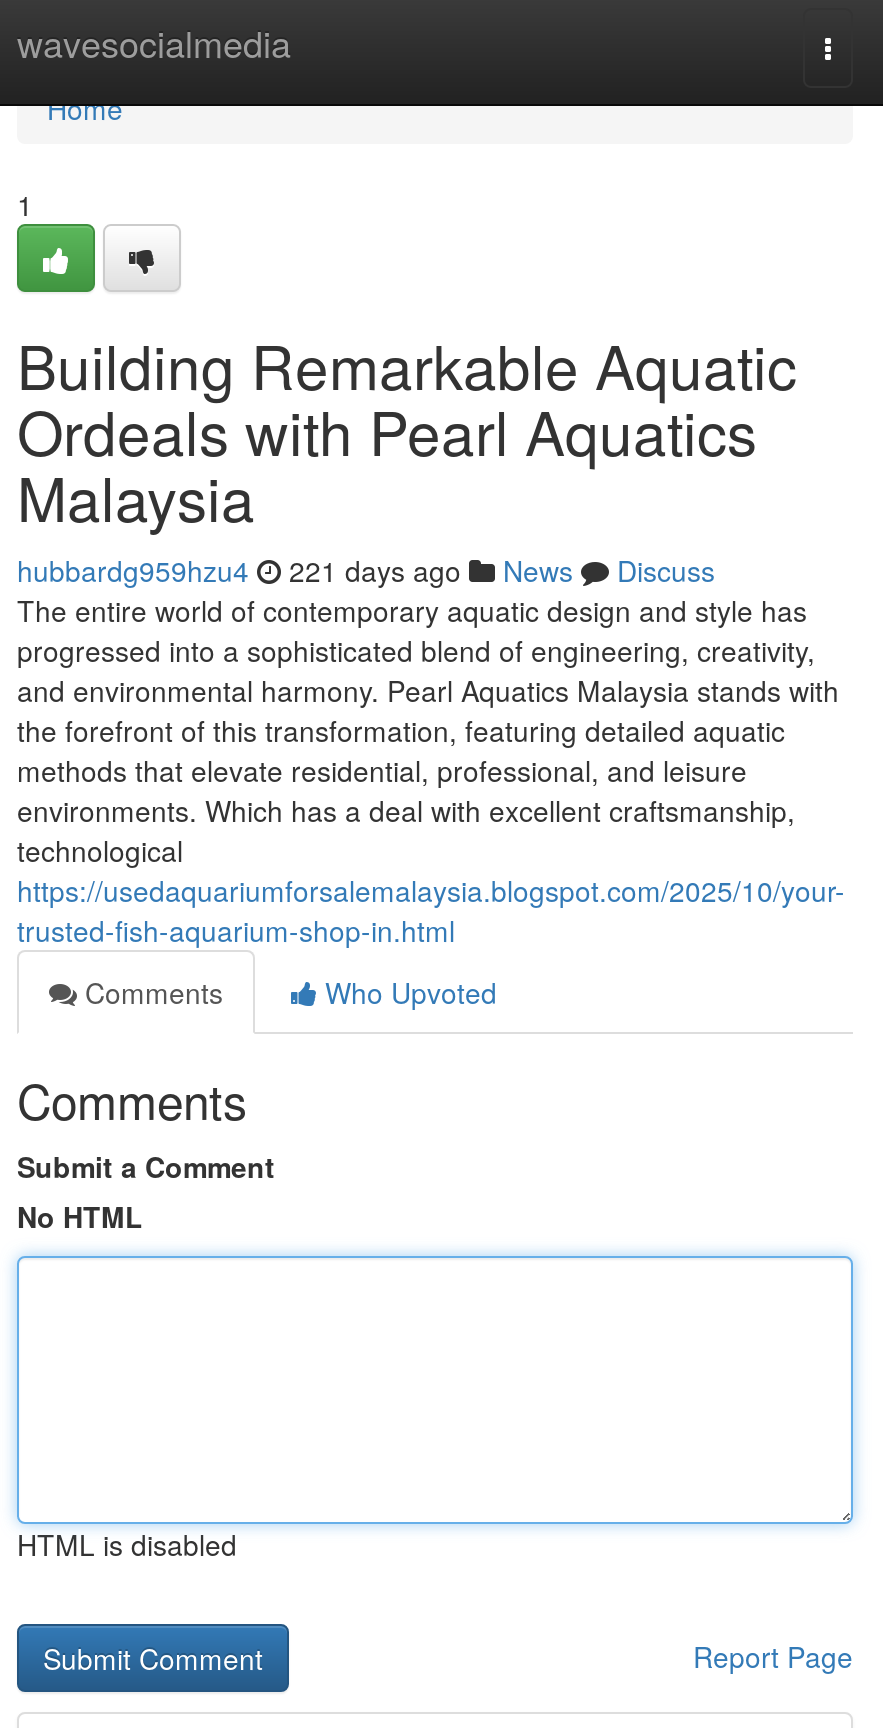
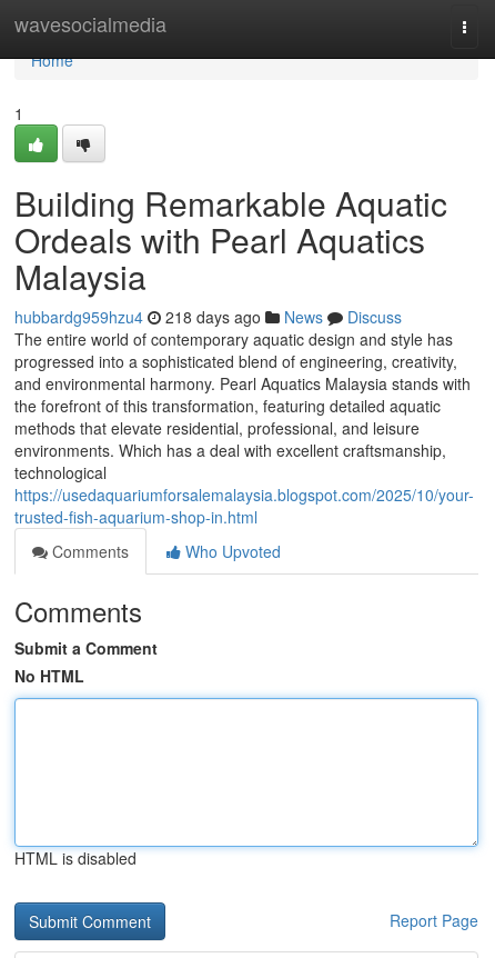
- hubbardg959hzu4 221 days ago News Discuss
+ hubbardg959hzu4 218 days ago News Discuss
